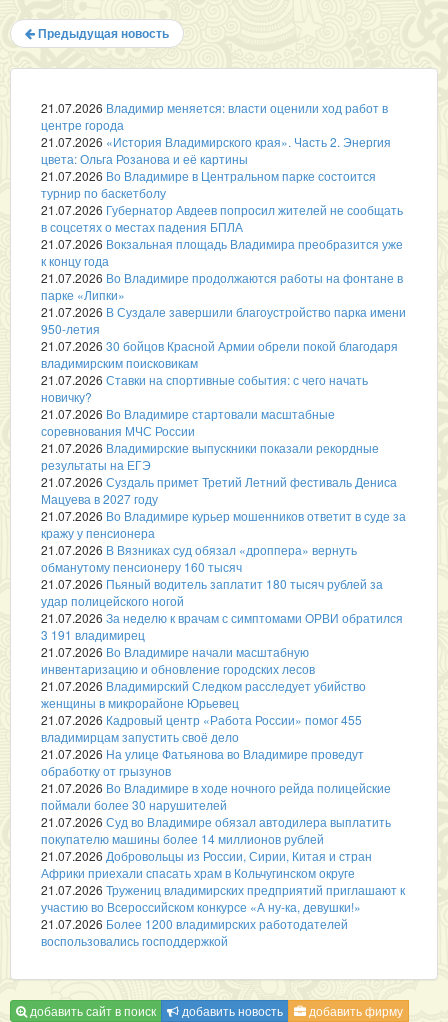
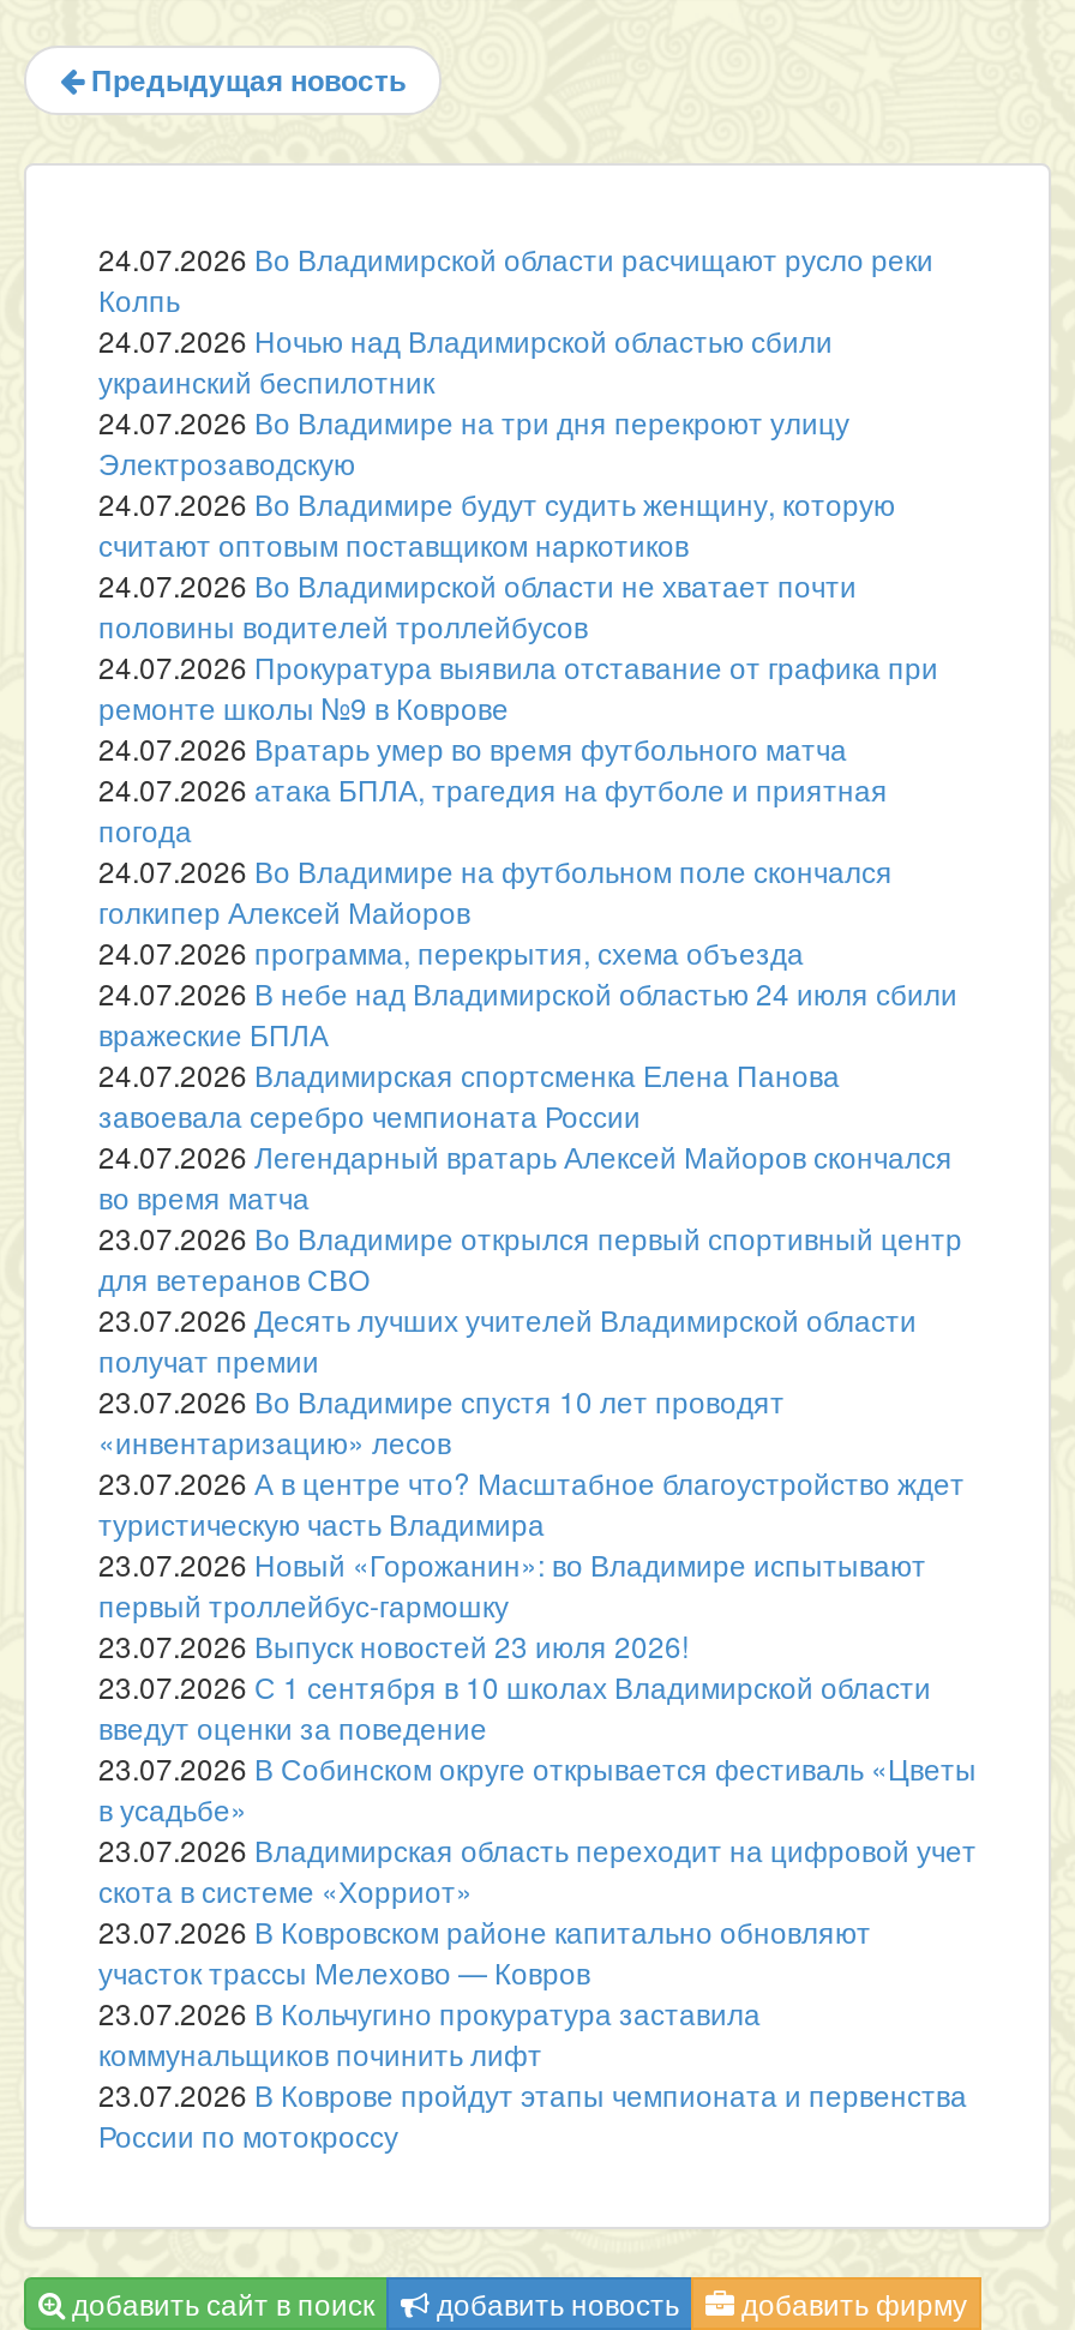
- 21.07.2026 Владимир меняется: власти оценили ход работ в
- центре города
- 21.07.2026 «История Владимирского края». Часть 2. Энергия
- цвета: Ольга Розанова и её картины
- 21.07.2026 Во Владимире в Центральном парке состоится
- турнир по баскетболу
- 21.07.2026 Губернатор Авдеев попросил жителей не сообщать
- в соцсетях о местах падения БПЛА
- 21.07.2026 Вокзальная площадь Владимира преобразится уже
- к концу года
- 21.07.2026 Во Владимире продолжаются работы на фонтане в
- парке «Липки»
- 21.07.2026 В Суздале завершили благоустройство парка имени
- 950-летия
- 21.07.2026 30 бойцов Красной Армии обрели покой благодаря
- владимирским поисковикам
- 21.07.2026 Ставки на спортивные события: с чего начать
- новичку?
- 21.07.2026 Во Владимире стартовали масштабные
- соревнования МЧС России
- 21.07.2026 Владимирские выпускники показали рекордные
- результаты на ЕГЭ
- 21.07.2026 Суздаль примет Третий Летний фестиваль Дениса
- Мацуева в 2027 году
- 21.07.2026 Во Владимире курьер мошенников ответит в суде за
- кражу у пенсионера
- 21.07.2026 В Вязниках суд обязал «дроппера» вернуть
- обманутому пенсионеру 160 тысяч
- 21.07.2026 Пьяный водитель заплатит 180 тысяч рублей за
- удар полицейского ногой
- 21.07.2026 За неделю к врачам с симптомами ОРВИ обратился
- 3 191 владимирец
- 21.07.2026 Во Владимире начали масштабную
- инвентаризацию и обновление городских лесов
- 21.07.2026 Владимирский Следком расследует убийство
- женщины в микрорайоне Юрьевец
- 21.07.2026 Кадровый центр «Работа России» помог 455
- владимирцам запустить своё дело
- 21.07.2026 На улице Фатьянова во Владимире проведут
- обработку от грызунов
- 21.07.2026 Во Владимире в ходе ночного рейда полицейские
- поймали более 30 нарушителей
- 21.07.2026 Суд во Владимире обязал автодилера выплатить
- покупателю машины более 14 миллионов рублей
- 21.07.2026 Добровольцы из России, Сирии, Китая и стран
- Африки приехали спасать храм в Кольчугинском округе
- 21.07.2026 Тружениц владимирских предприятий приглашают к
- участию во Всероссийском конкурсе «А ну-ка, девушки!»
- 21.07.2026 Более 1200 владимирских работодателей
- воспользовались господдержкой
+ 24.07.2026 Во Владимирской области расчищают русло реки
+ Колпь
+ 24.07.2026 Ночью над Владимирской областью сбили
+ украинский беспилотник
+ 24.07.2026 Во Владимире на три дня перекроют улицу
+ Электрозаводскую
+ 24.07.2026 Во Владимире будут судить женщину, которую
+ считают оптовым поставщиком наркотиков
+ 24.07.2026 Во Владимирской области не хватает почти
+ половины водителей троллейбусов
+ 24.07.2026 Прокуратура выявила отставание от графика при
+ ремонте школы №9 в Коврове
+ 24.07.2026 Вратарь умер во время футбольного матча
+ 24.07.2026 атака БПЛА, трагедия на футболе и приятная
+ погода
+ 24.07.2026 Во Владимире на футбольном поле скончался
+ голкипер Алексей Майоров
+ 24.07.2026 программа, перекрытия, схема объезда
+ 24.07.2026 В небе над Владимирской областью 24 июля сбили
+ вражеские БПЛА
+ 24.07.2026 Владимирская спортсменка Елена Панова
+ завоевала серебро чемпионата России
+ 24.07.2026 Легендарный вратарь Алексей Майоров скончался
+ во время матча
+ 23.07.2026 Во Владимире открылся первый спортивный центр
+ для ветеранов СВО
+ 23.07.2026 Десять лучших учителей Владимирской области
+ получат премии
+ 23.07.2026 Во Владимире спустя 10 лет проводят
+ «инвентаризацию» лесов
+ 23.07.2026 А в центре что? Масштабное благоустройство ждет
+ туристическую часть Владимира
+ 23.07.2026 Новый «Горожанин»: во Владимире испытывают
+ первый троллейбус-гармошку
+ 23.07.2026 Выпуск новостей 23 июля 2026!
+ 23.07.2026 С 1 сентября в 10 школах Владимирской области
+ введут оценки за поведение
+ 23.07.2026 В Собинском округе открывается фестиваль «Цветы
+ в усадьбе»
+ 23.07.2026 Владимирская область переходит на цифровой учет
+ скота в системе «Хорриот»
+ 23.07.2026 В Ковровском районе капитально обновляют
+ участок трассы Мелехово — Ковров
+ 23.07.2026 В Кольчугино прокуратура заставила
+ коммунальщиков починить лифт
+ 23.07.2026 В Коврове пройдут этапы чемпионата и первенства
+ России по мотокроссу
